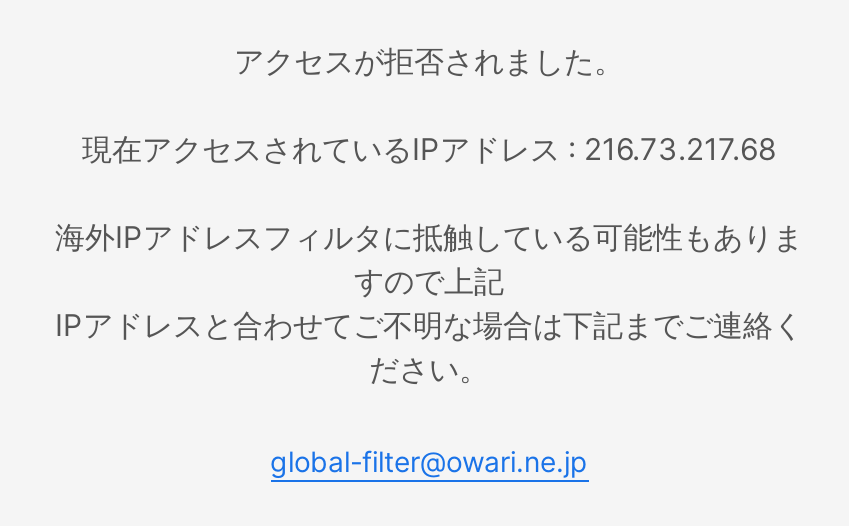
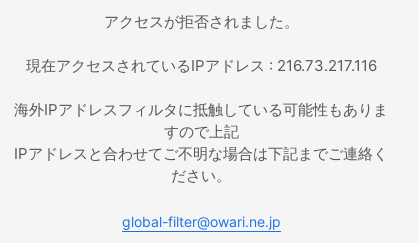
- 現在アクセスされているIPアドレス : 216.73.217.68
+ 現在アクセスされているIPアドレス : 216.73.217.116
